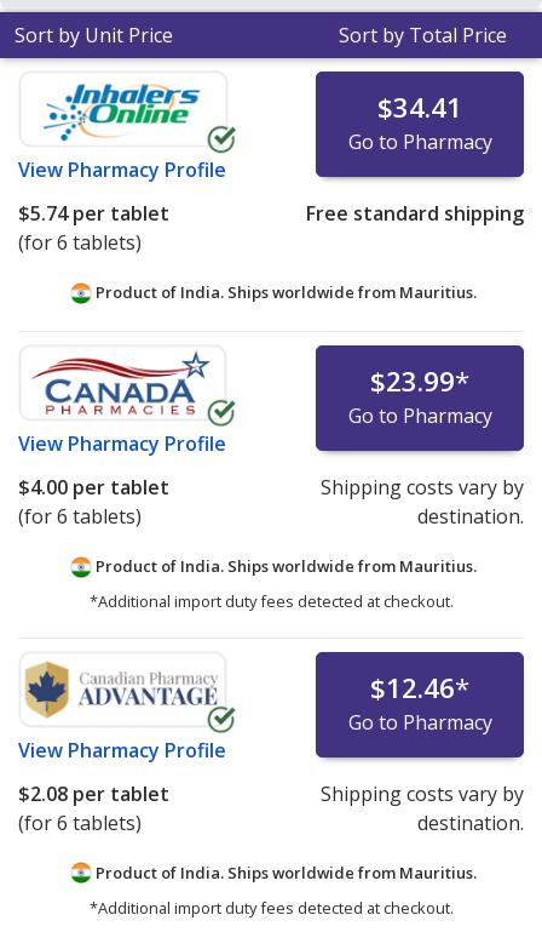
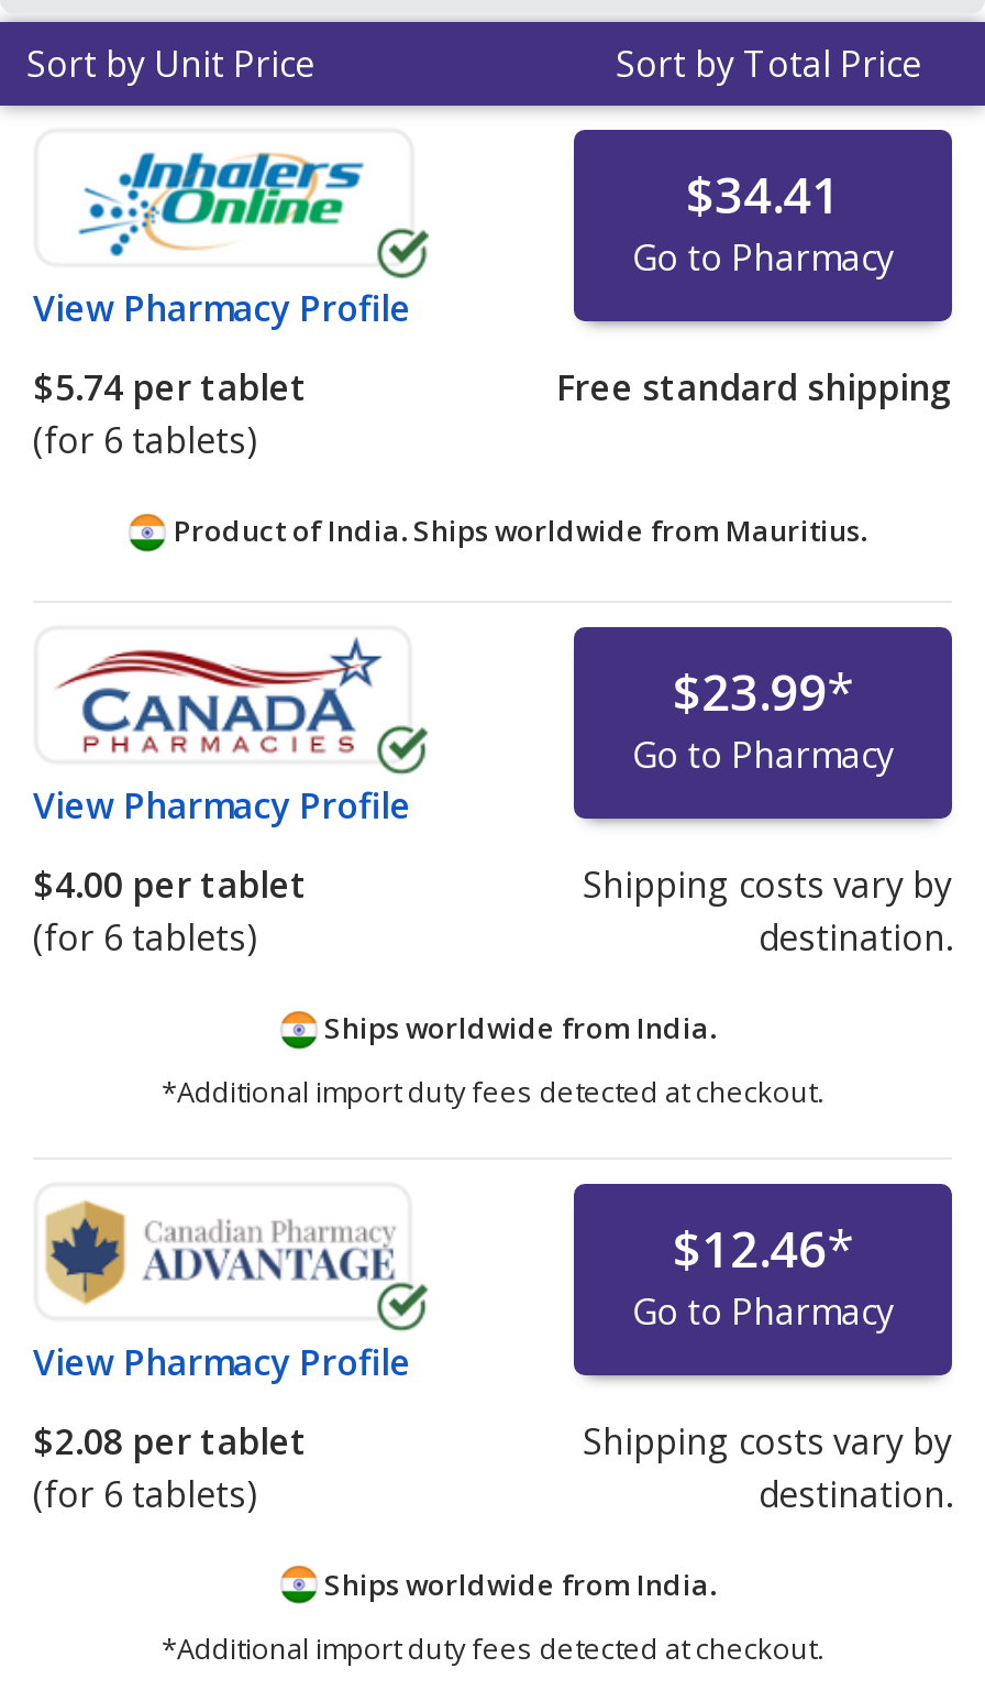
- Product of India. Ships worldwide from Mauritius.
+ Ships worldwide from India.

- Product of India. Ships worldwide from Mauritius.
+ Ships worldwide from India.
